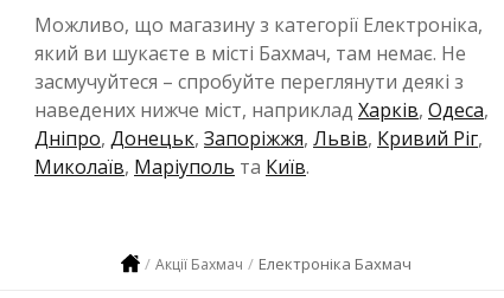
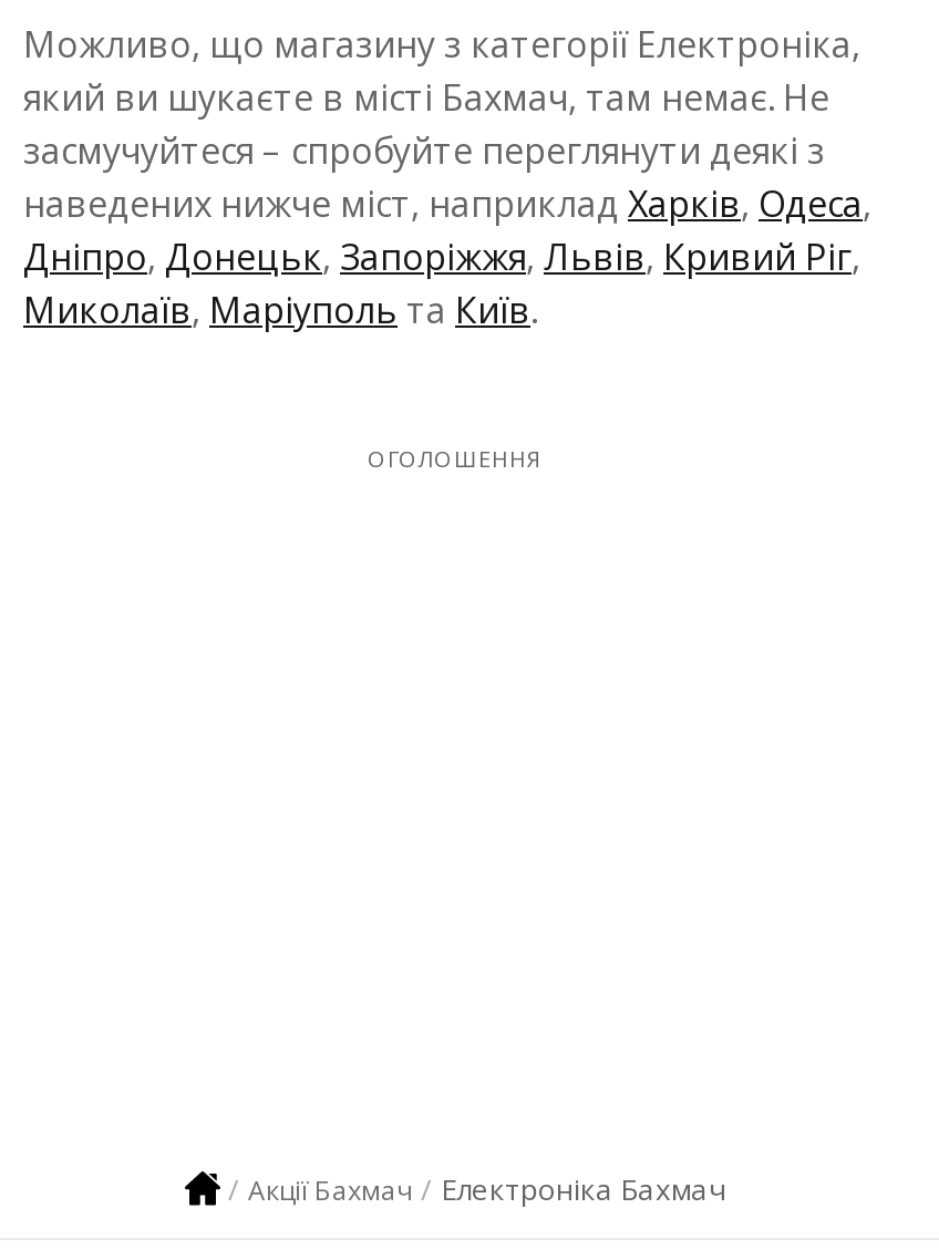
+ ОГОЛОШЕННЯ
